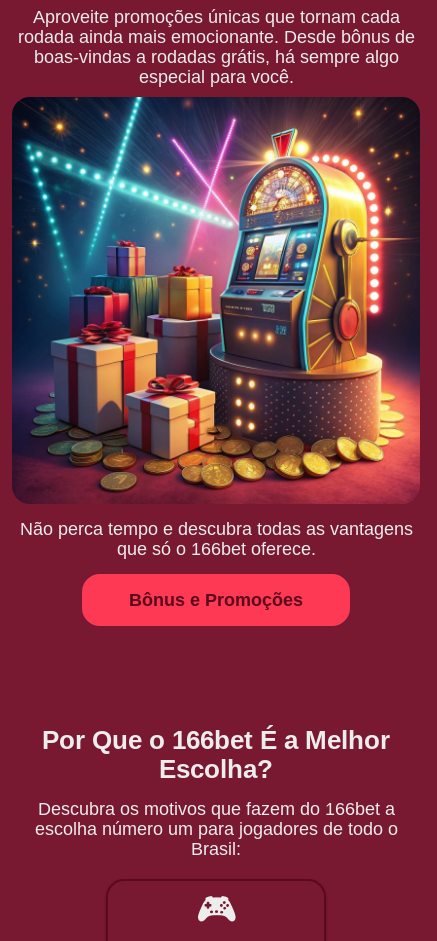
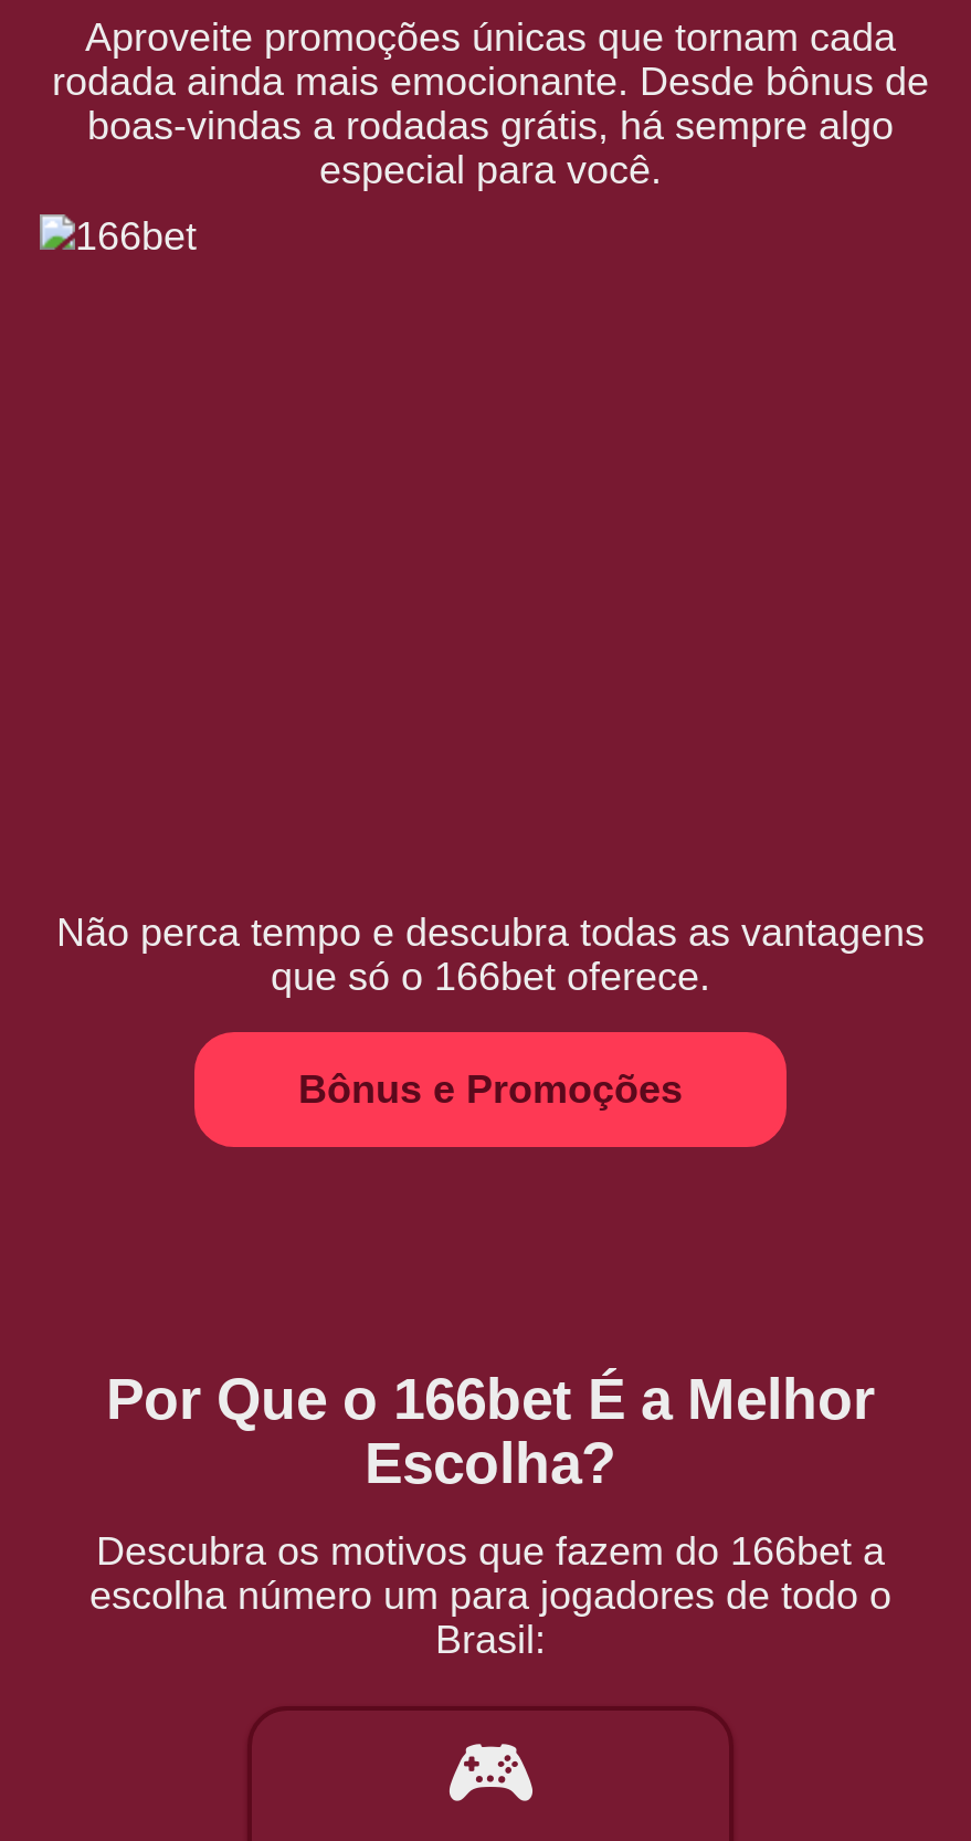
- [image]
